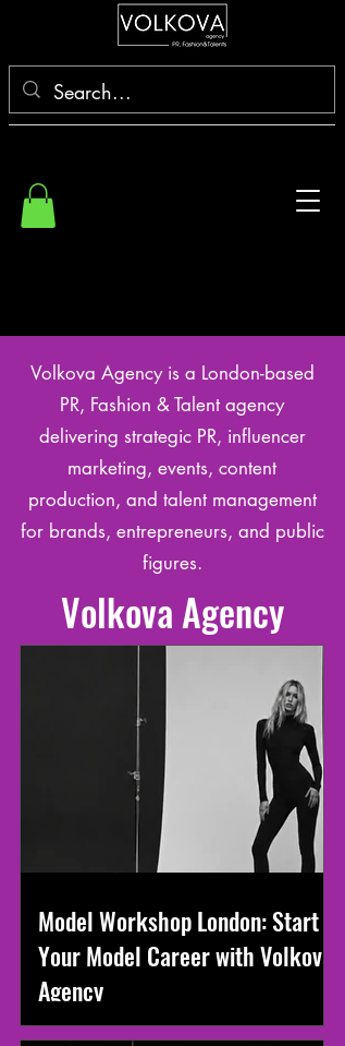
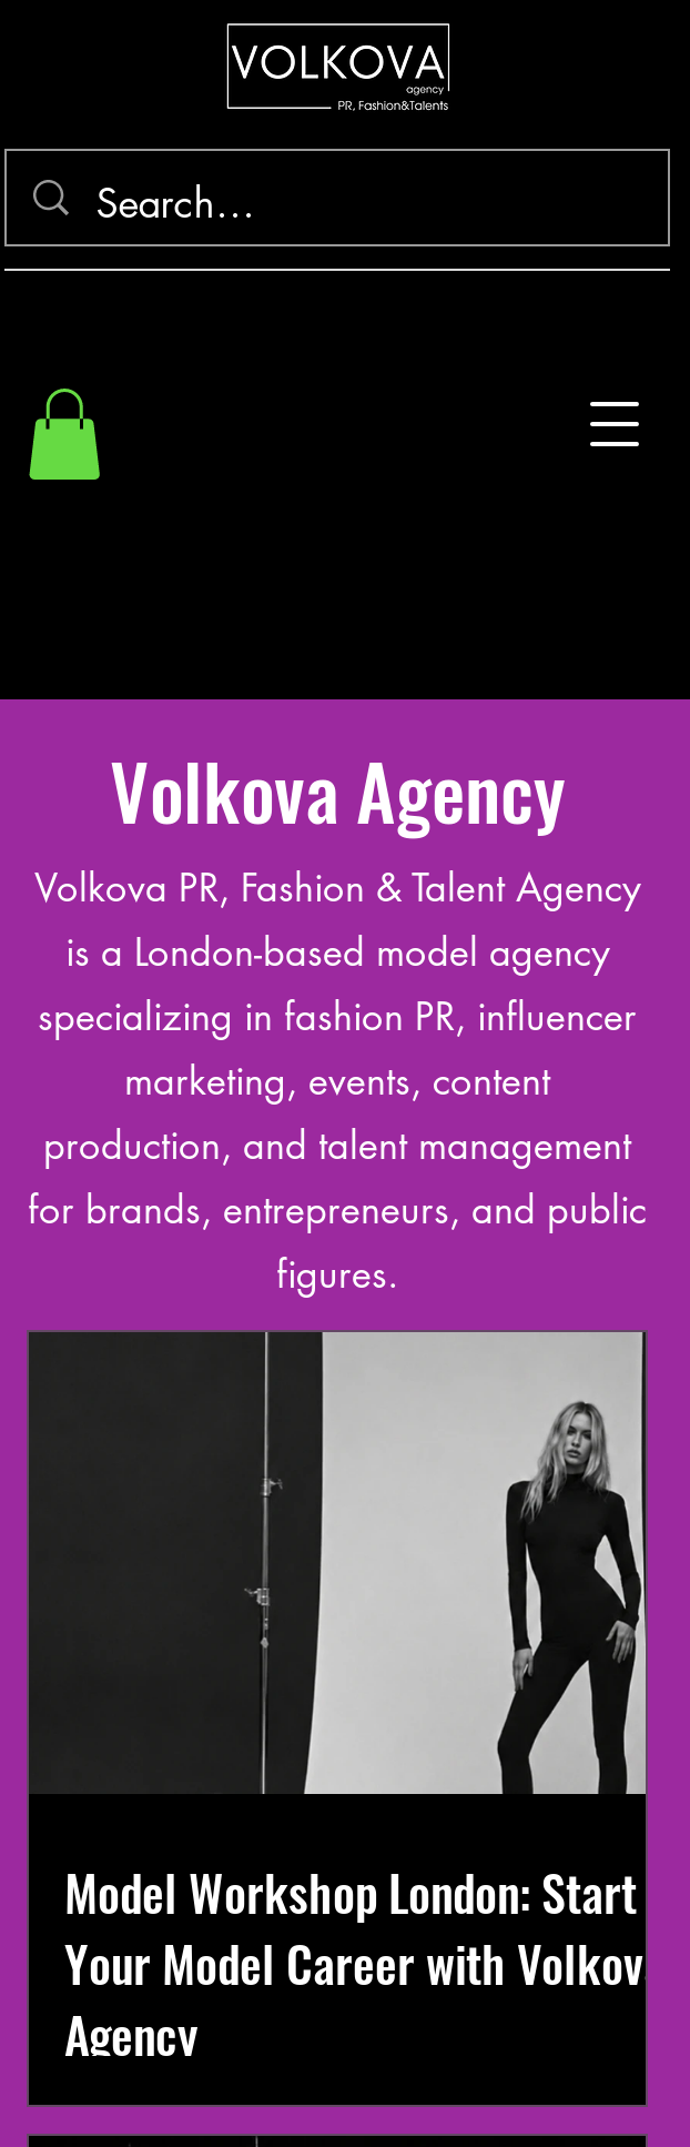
- Volkova Agency is a London-based
- PR, Fashion & Talent agency
- delivering strategic PR, influencer
+ Volkova PR, Fashion & Talent Agency
+ is a London-based model agency
+ specializing in fashion PR, influencer

moved down: marketing, events, content | production, and talent management | for brands, entrepreneurs, and public | figures.

moved up: Volkova Agency
